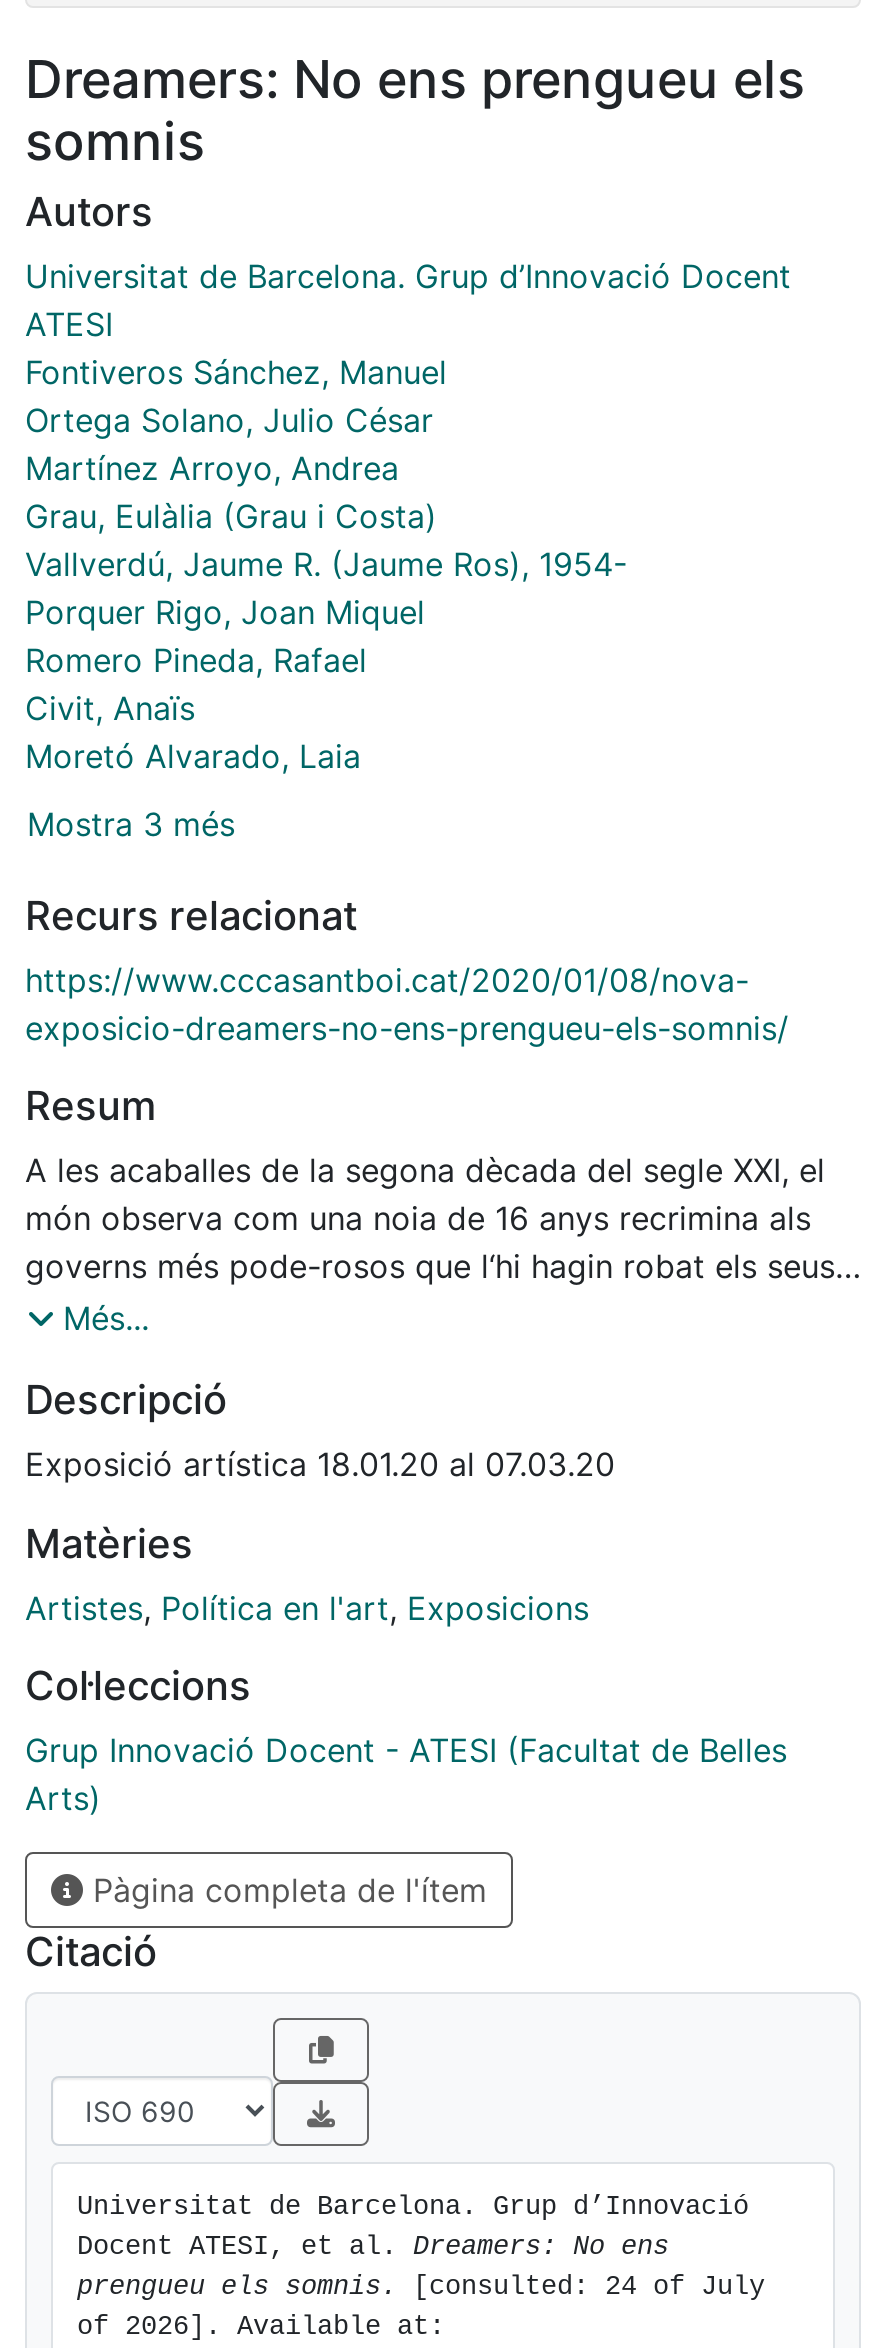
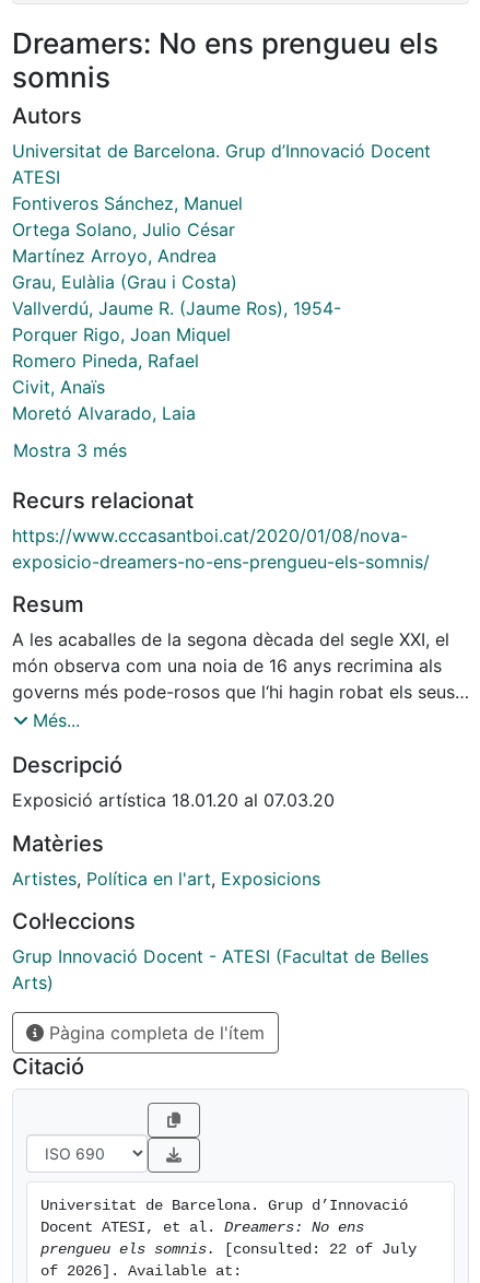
- prengueu els somnis. [consulted: 24 of July
+ prengueu els somnis. [consulted: 22 of July
